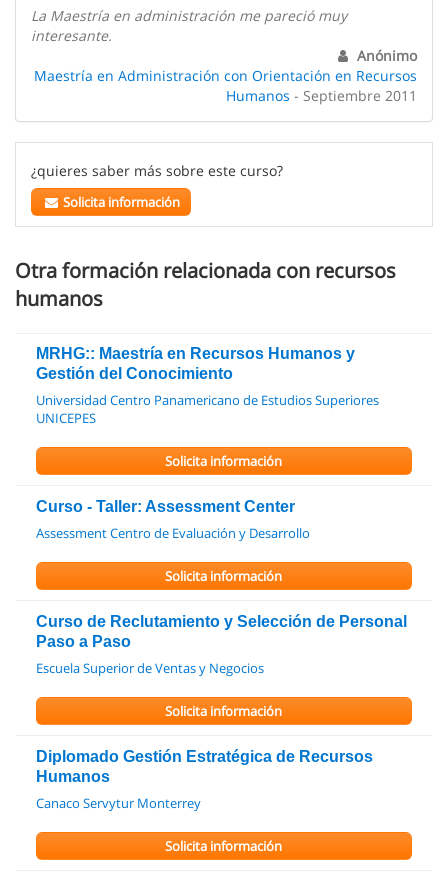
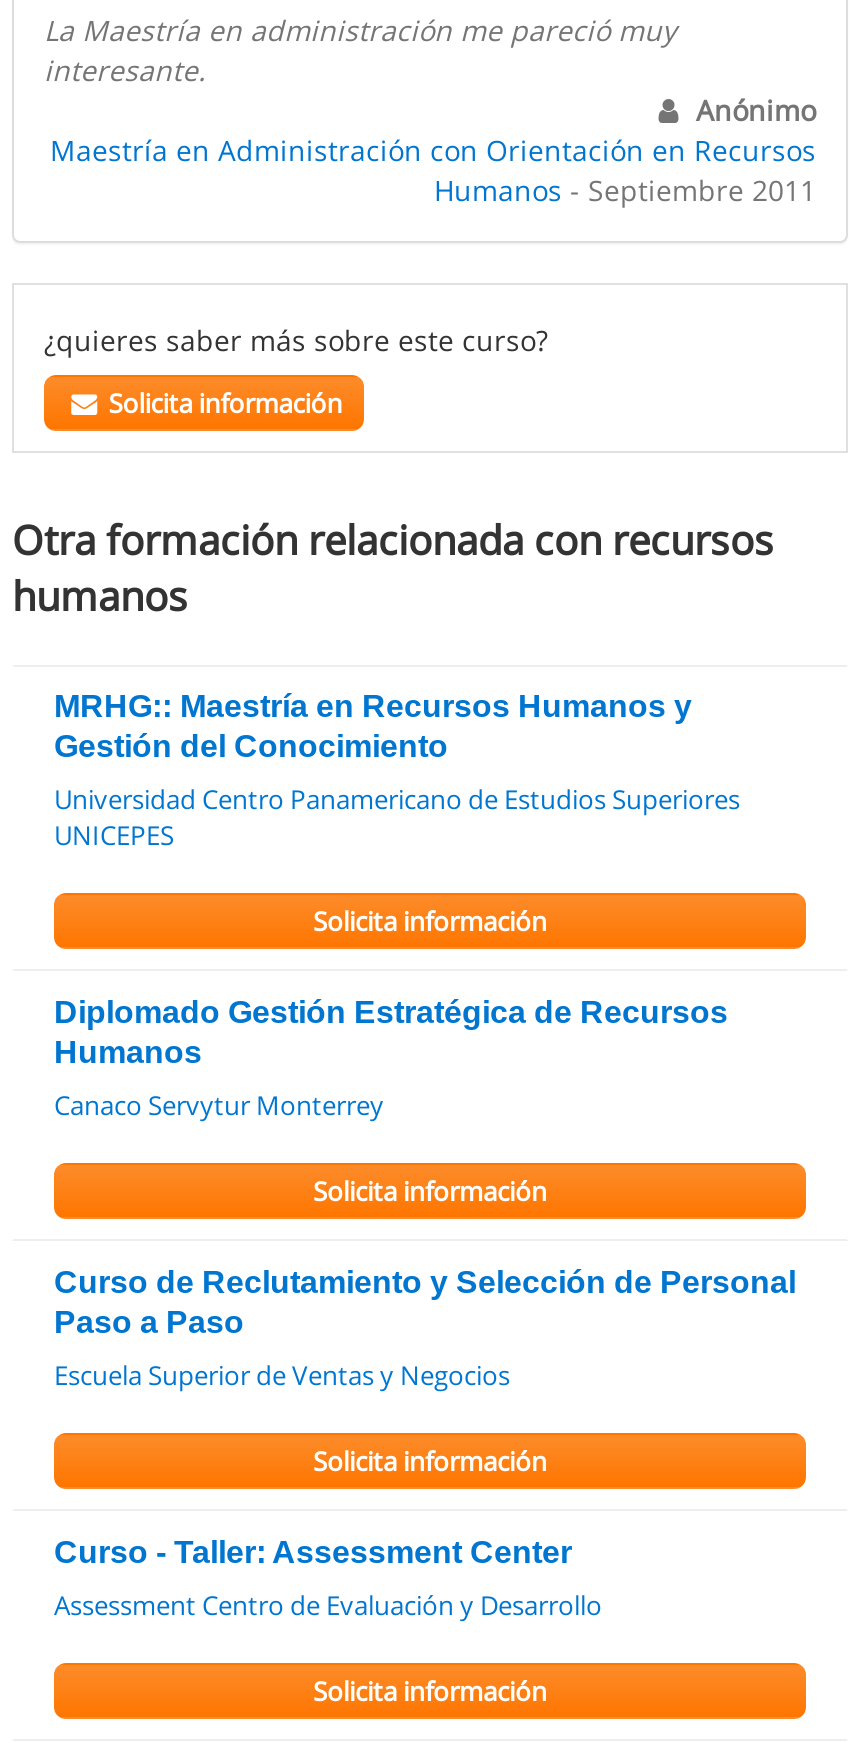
moved down: Curso - Taller: Assessment Center

moved down: Assessment Centro de Evaluación y Desarrollo

moved down: Solicita información | Curso de Reclutamiento y Selección de Personal | Paso a Paso | Escuela Superior de Ventas y Negocios | Solicita información

moved up: Diplomado Gestión Estratégica de Recursos | Humanos

moved up: Canaco Servytur Monterrey
